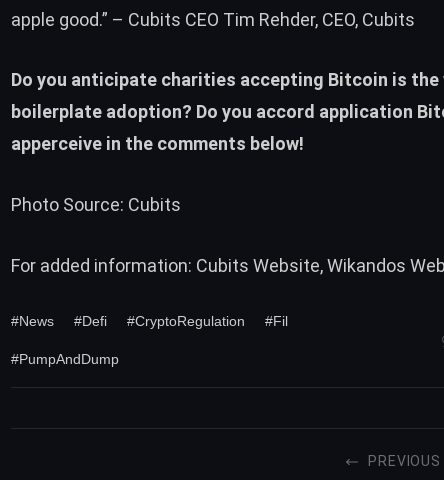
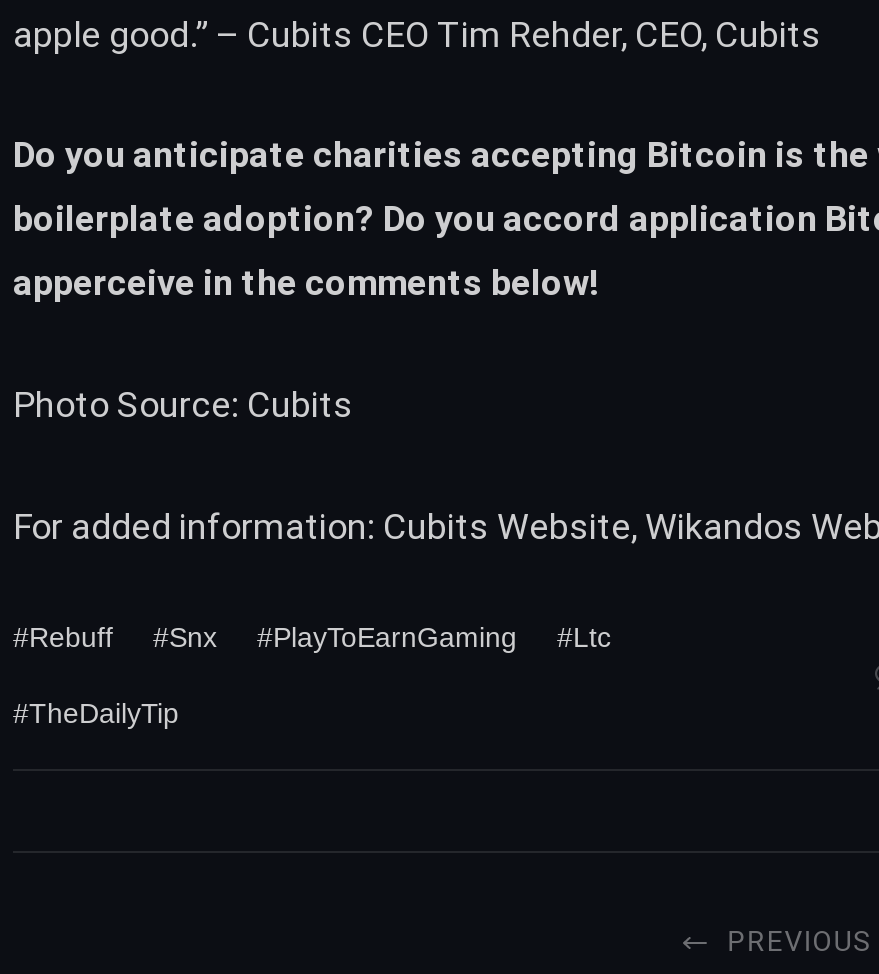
- #News
- #Defi
- #CryptoRegulation
- #Fil
+ #Rebuff
+ #Snx
+ #PlayToEarnGaming
+ #Ltc

- #PumpAndDump
+ #TheDailyTip
